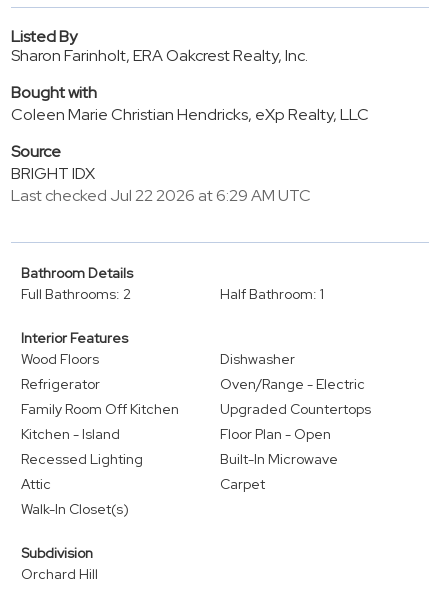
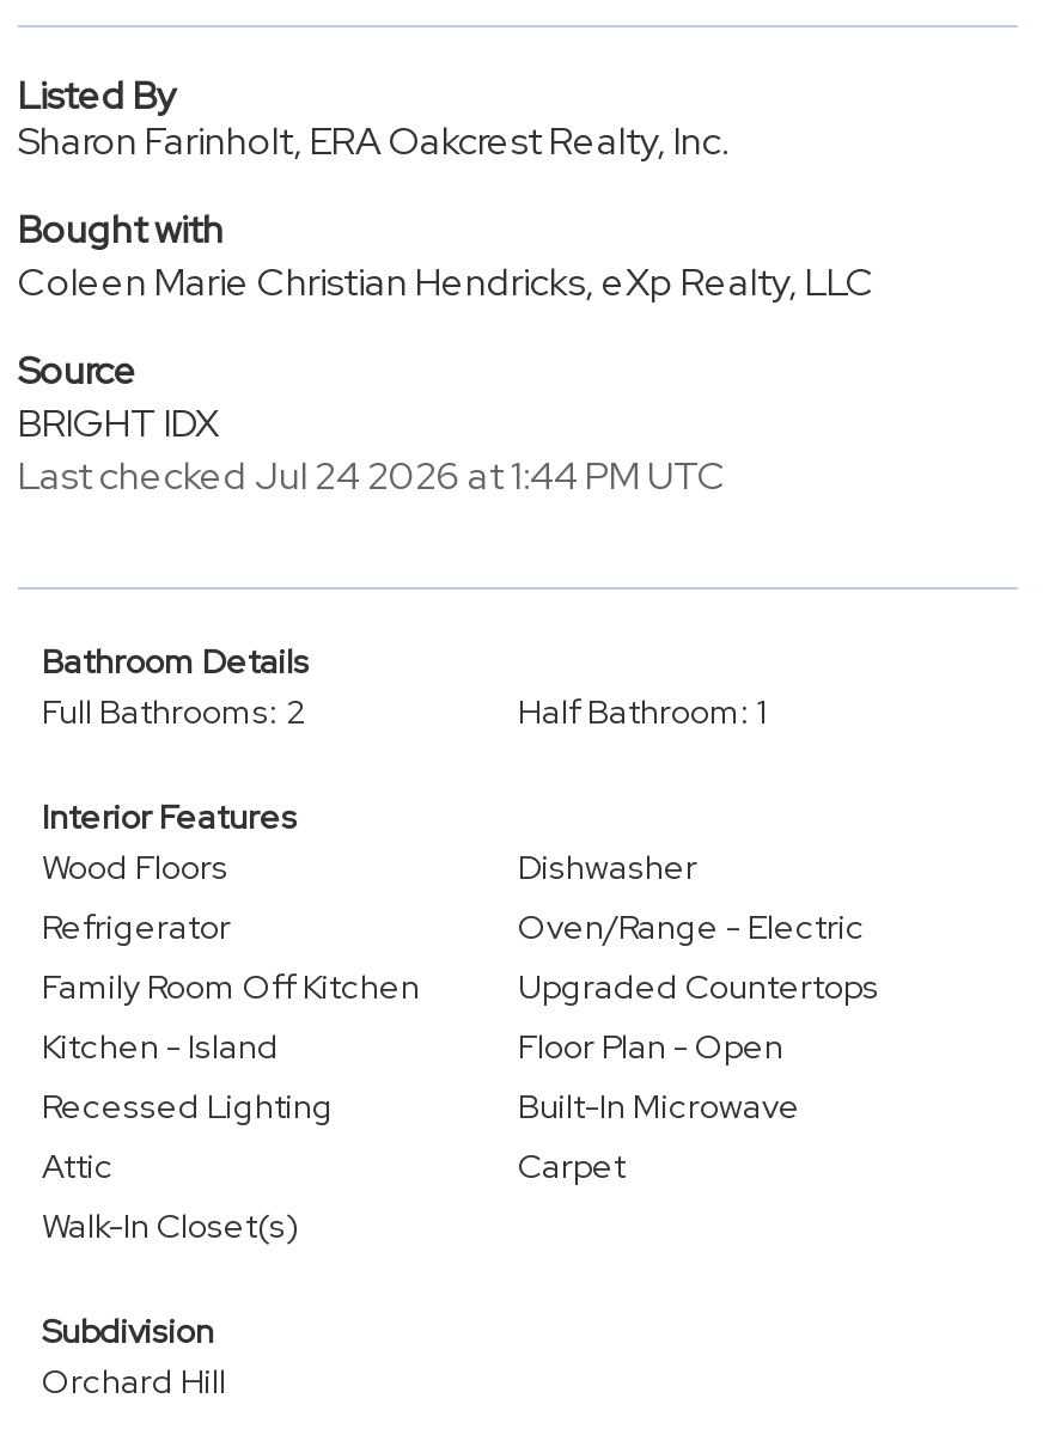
- Last checked Jul 22 2026 at 6:29 AM UTC
+ Last checked Jul 24 2026 at 1:44 PM UTC
